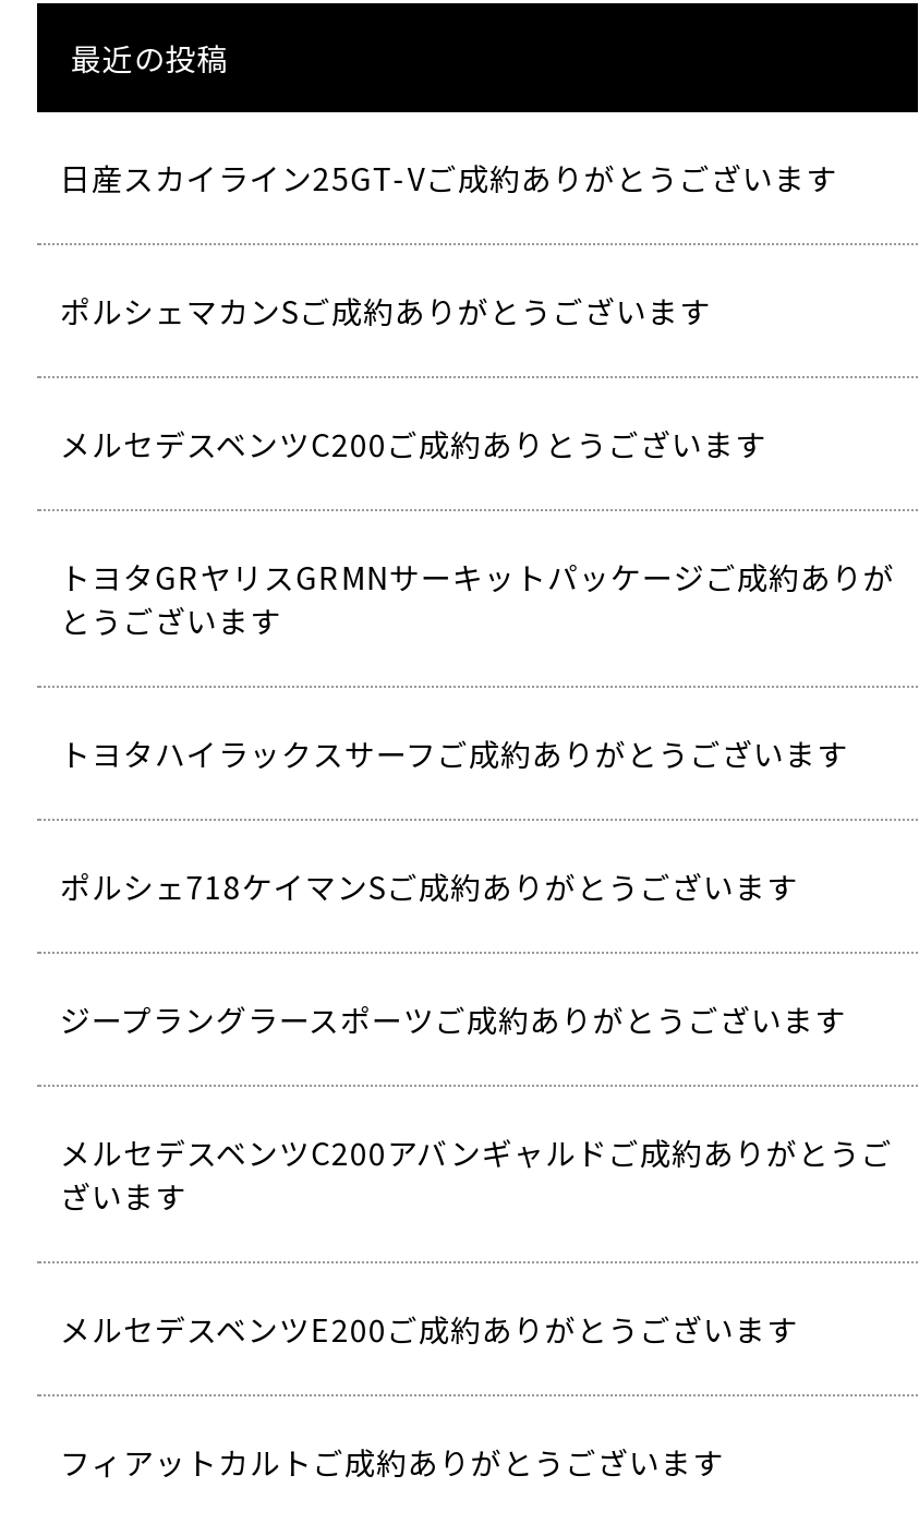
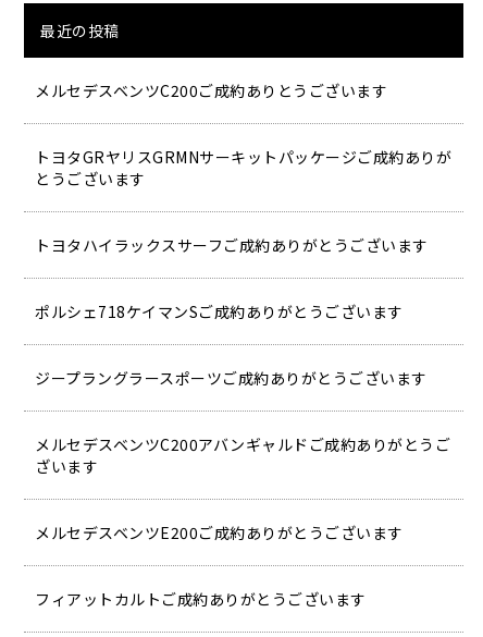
- 日産スカイライン25GT-Vご成約ありがとうございます
- ポルシェマカンSご成約ありがとうございます
